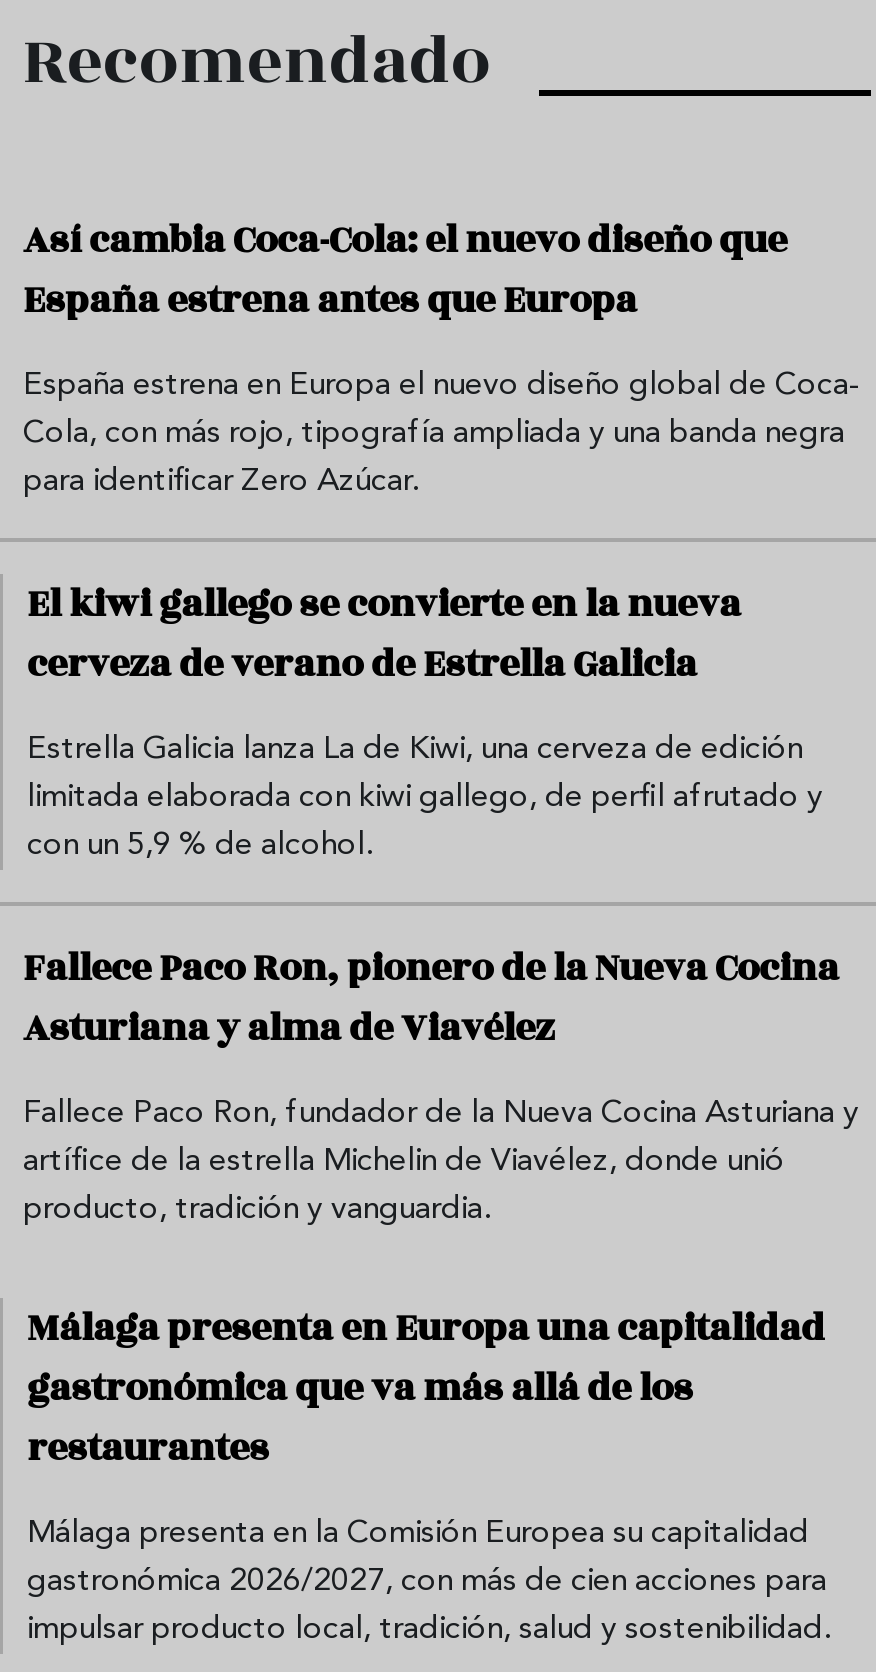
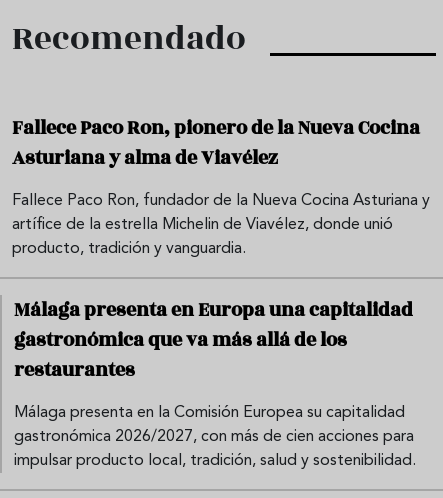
- Así cambia Coca-Cola: el nuevo diseño que
- España estrena antes que Europa
- España estrena en Europa el nuevo diseño global de Coca-
- Cola, con más rojo, tipografía ampliada y una banda negra
- para identificar Zero Azúcar.
- El kiwi gallego se convierte en la nueva
- cerveza de verano de Estrella Galicia
- Estrella Galicia lanza La de Kiwi, una cerveza de edición
- limitada elaborada con kiwi gallego, de perfil afrutado y
- con un 5,9 % de alcohol.
